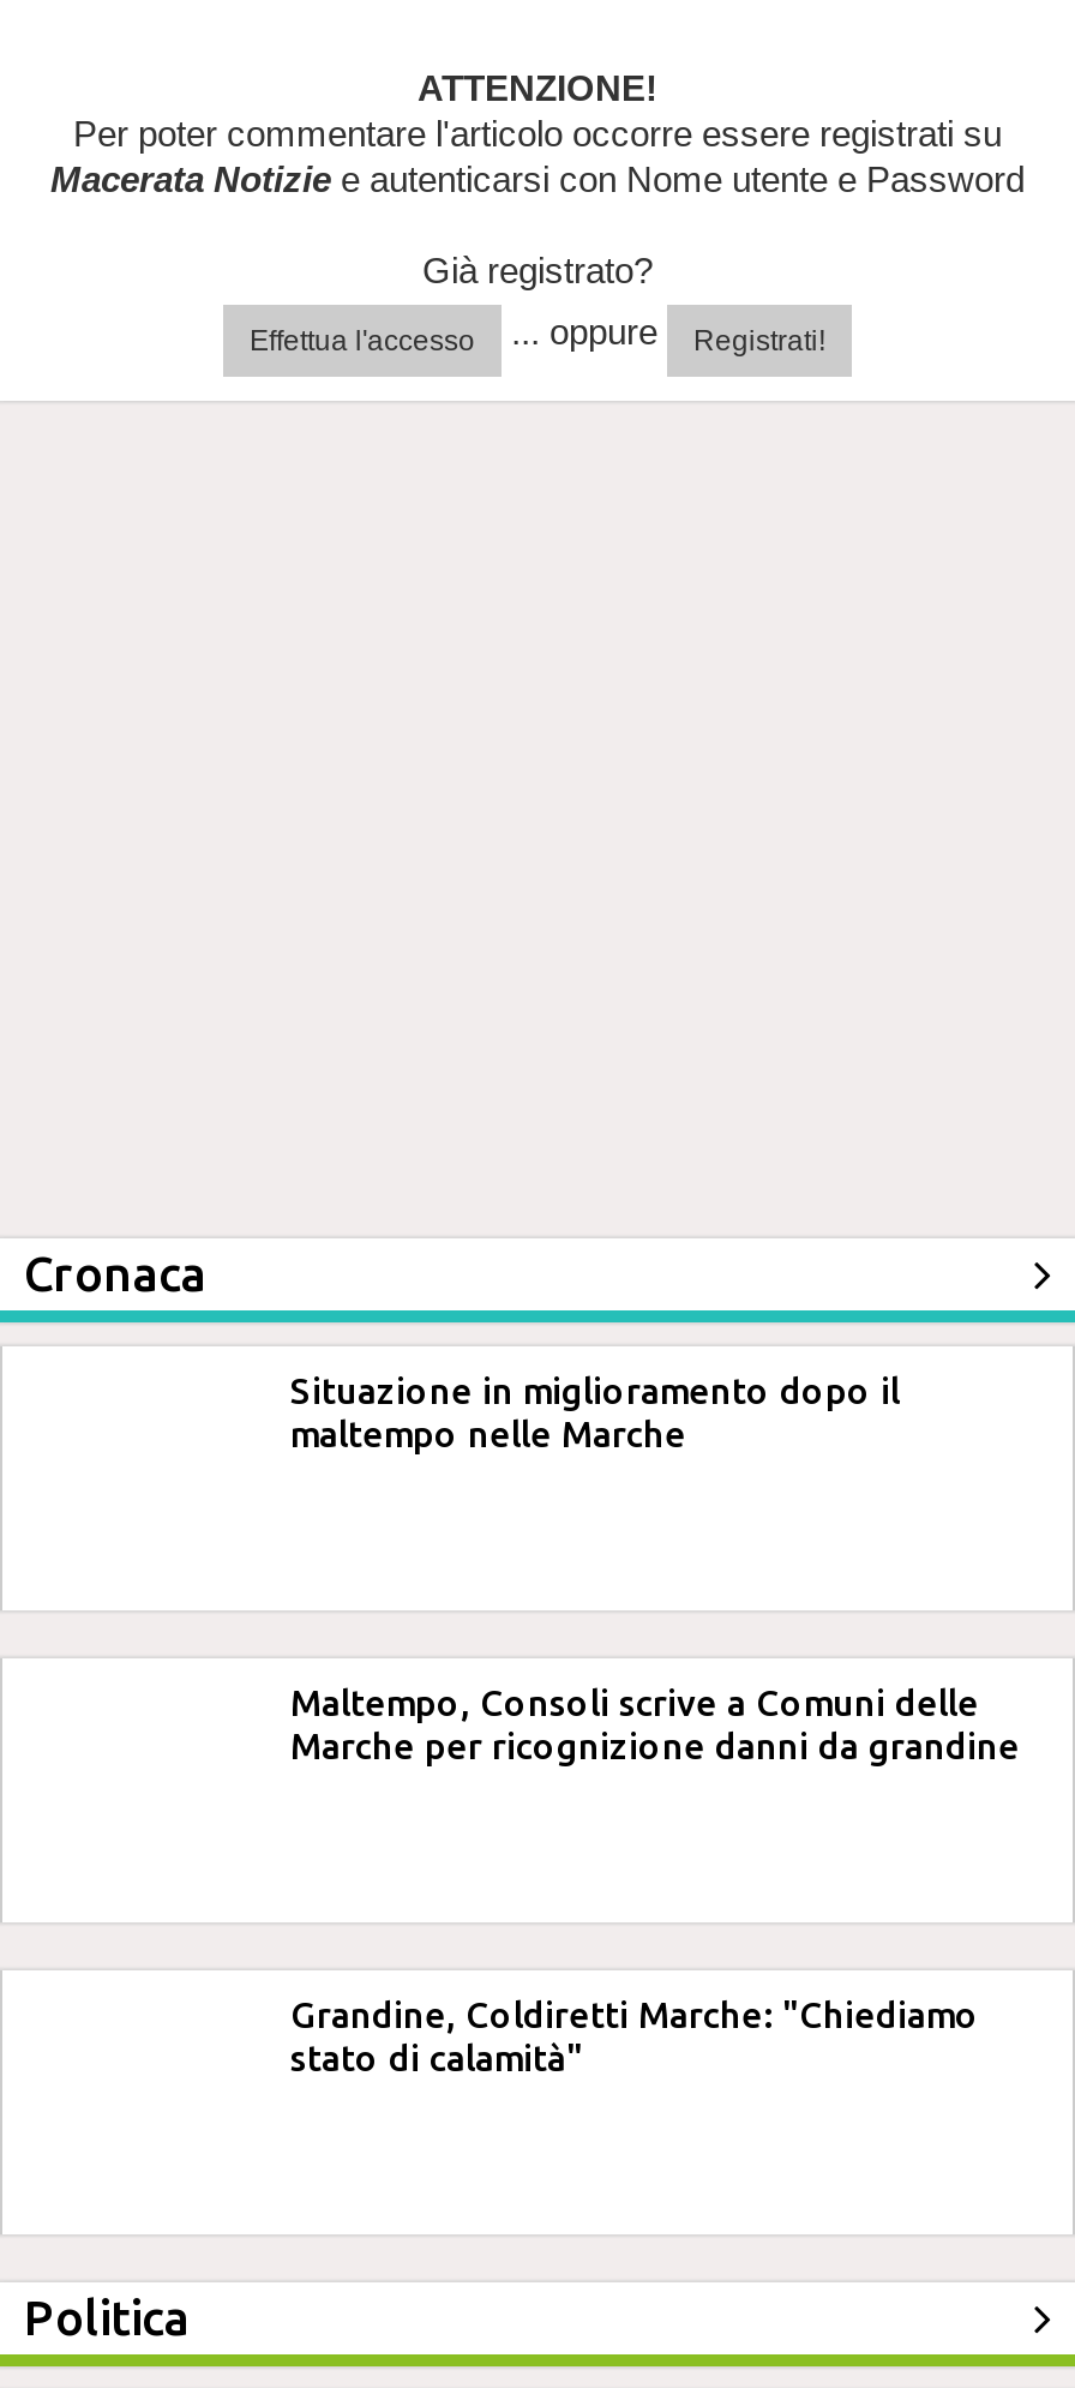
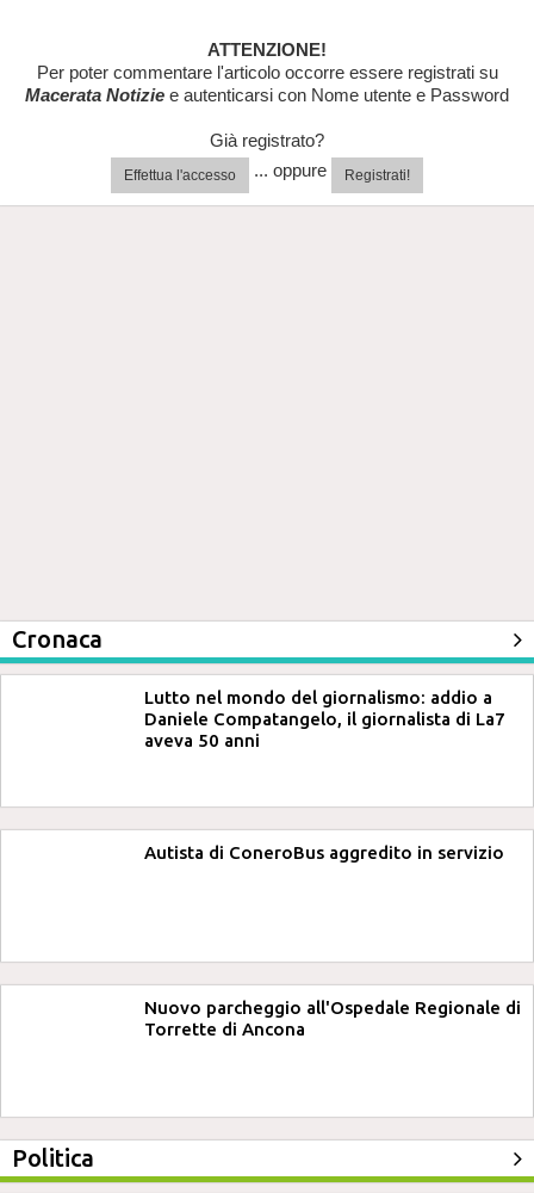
- Situazione in miglioramento dopo il
- maltempo nelle Marche
+ Lutto nel mondo del giornalismo: addio a
+ Daniele Compatangelo, il giornalista di La7
+ aveva 50 anni

- Maltempo, Consoli scrive a Comuni delle
- Marche per ricognizione danni da grandine
+ Autista di ConeroBus aggredito in servizio

- Grandine, Coldiretti Marche: "Chiediamo
- stato di calamità"
+ Nuovo parcheggio all'Ospedale Regionale di
+ Torrette di Ancona
